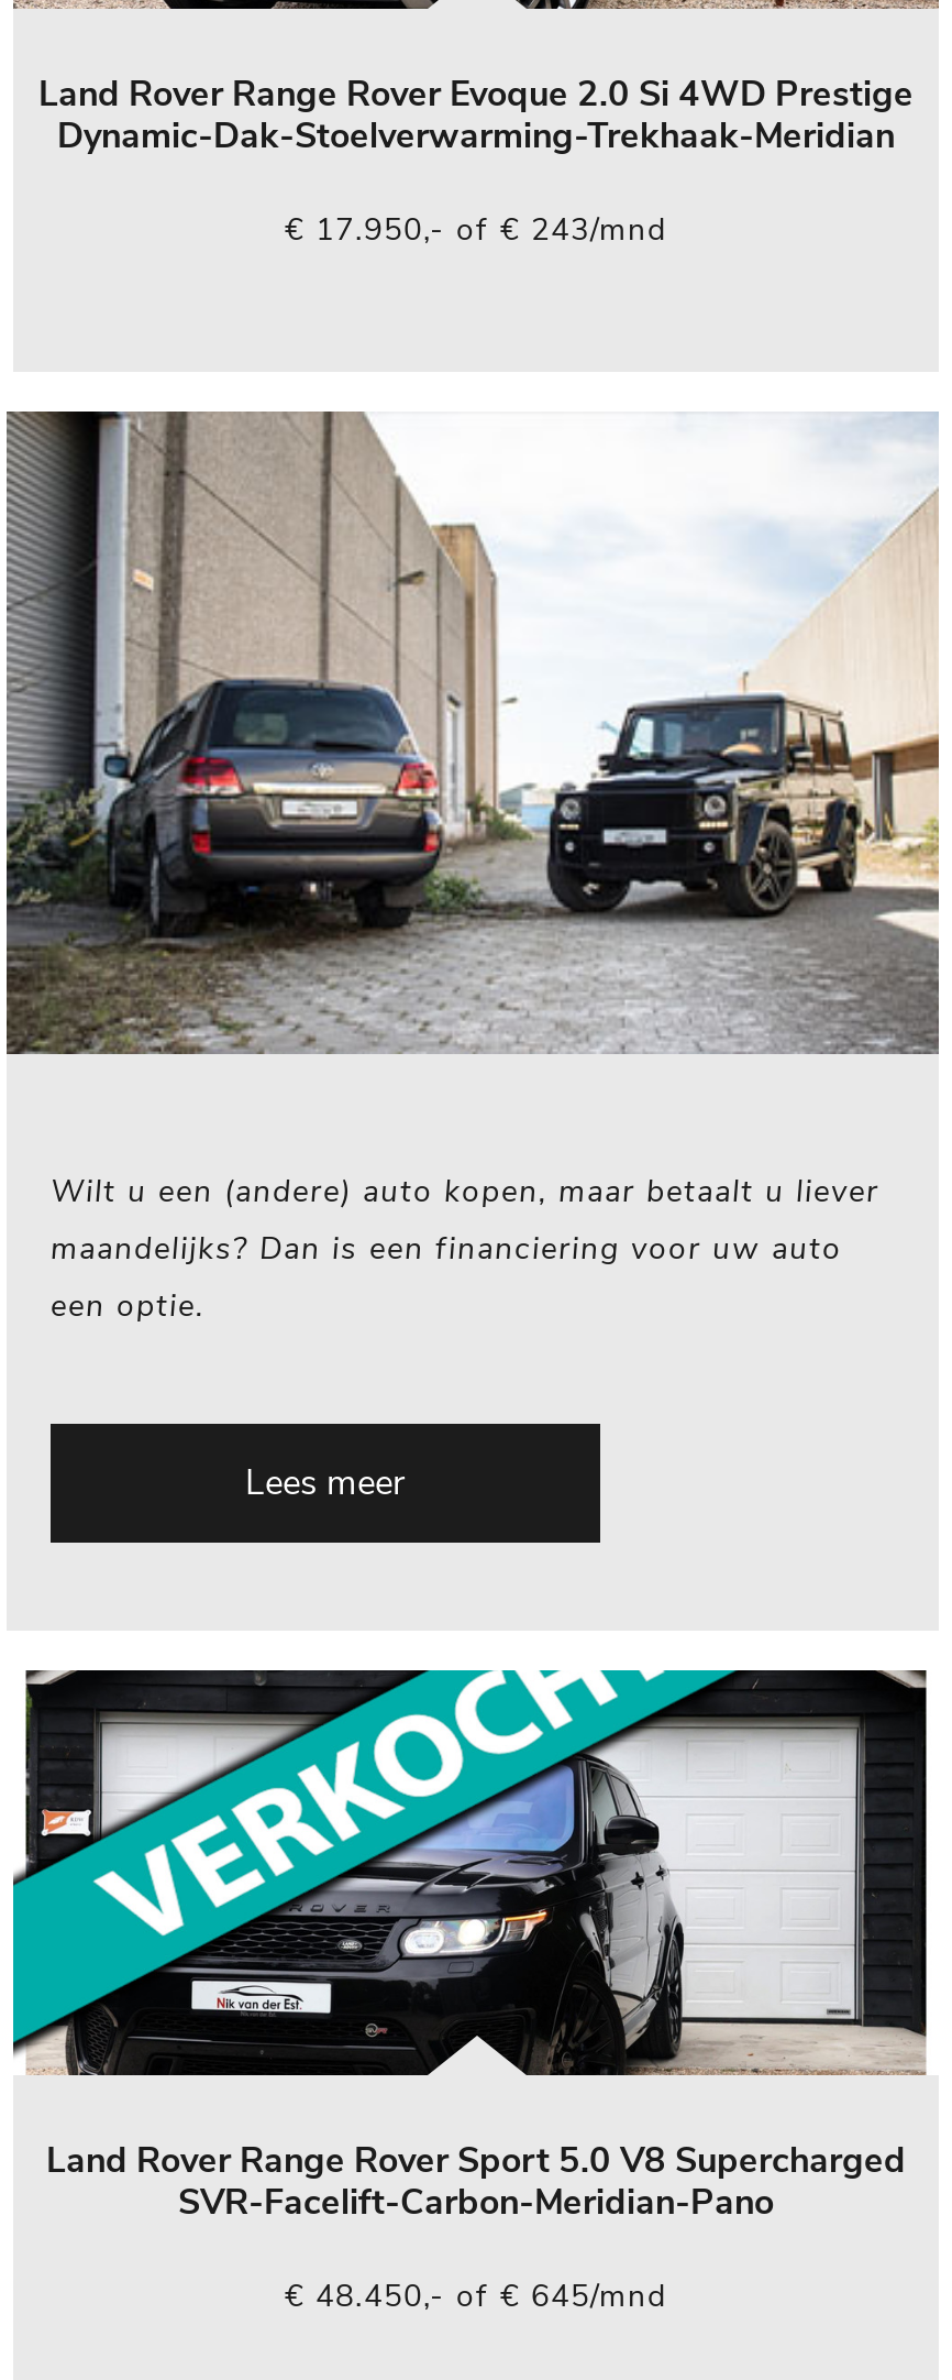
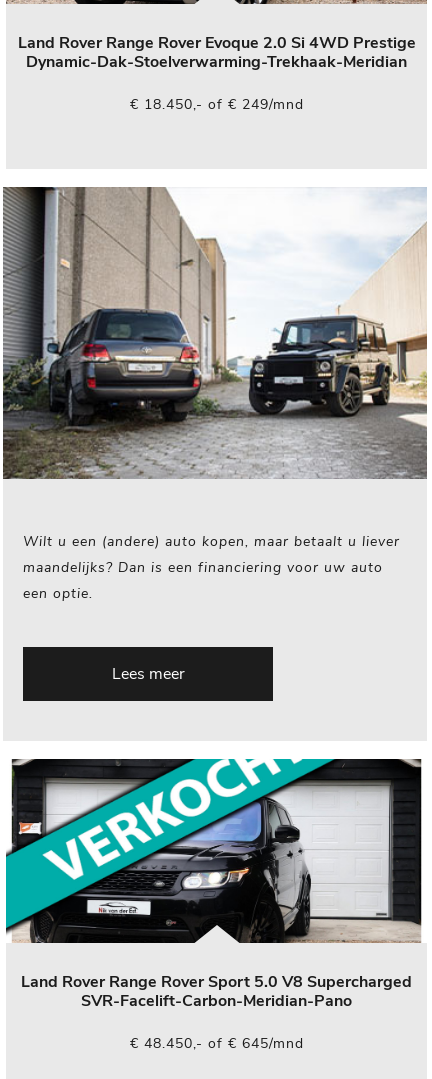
- € 17.950,- of € 243/mnd
+ € 18.450,- of € 249/mnd
